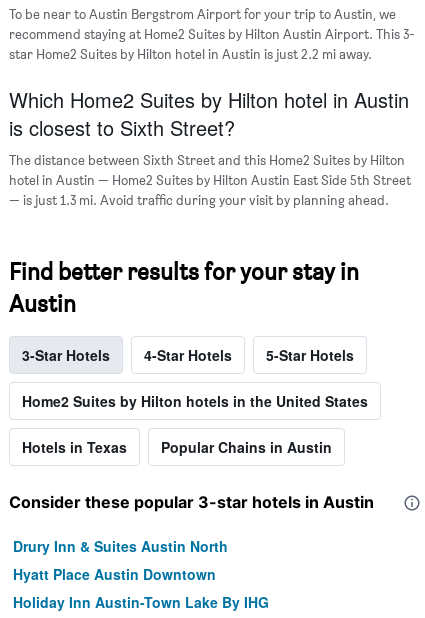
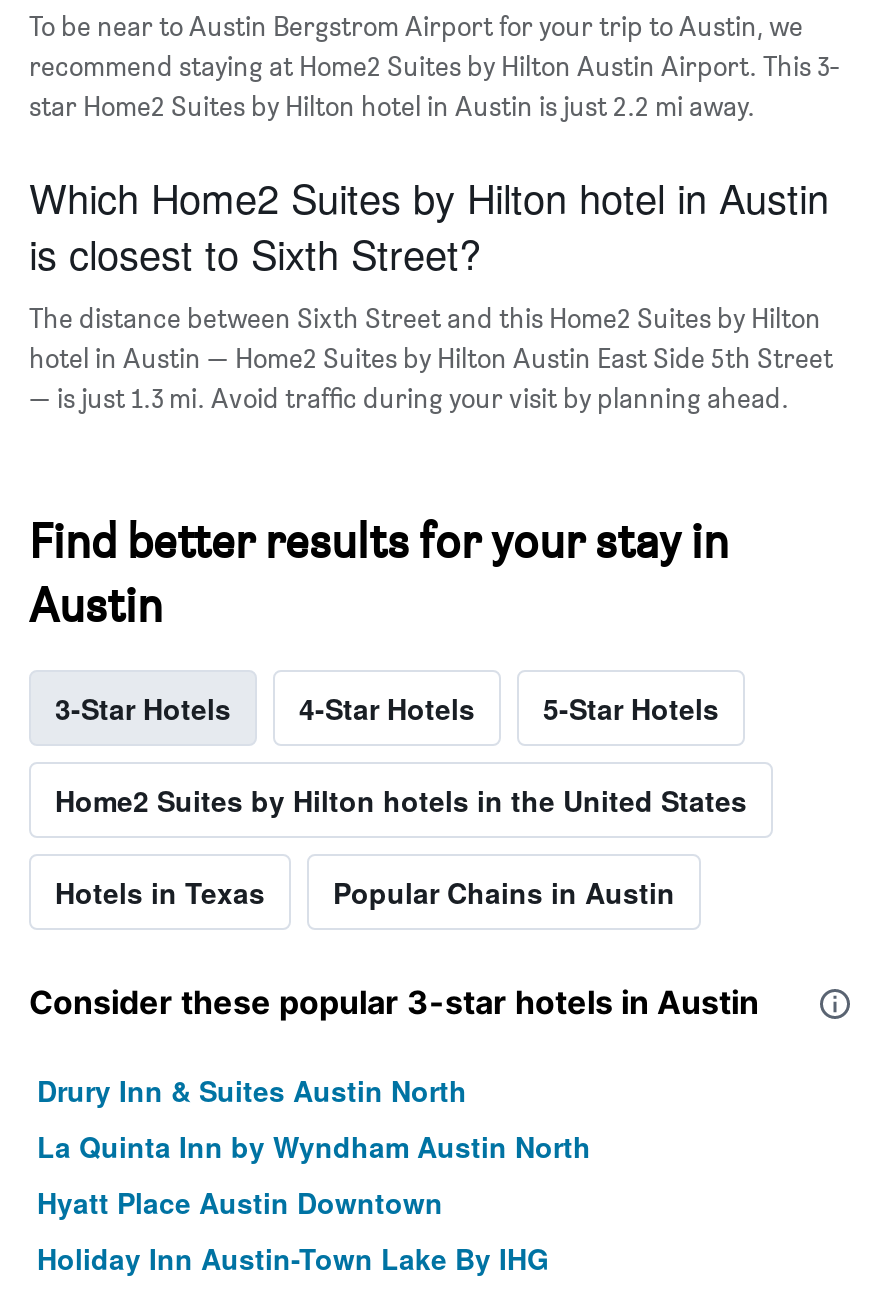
+ La Quinta Inn by Wyndham Austin North
